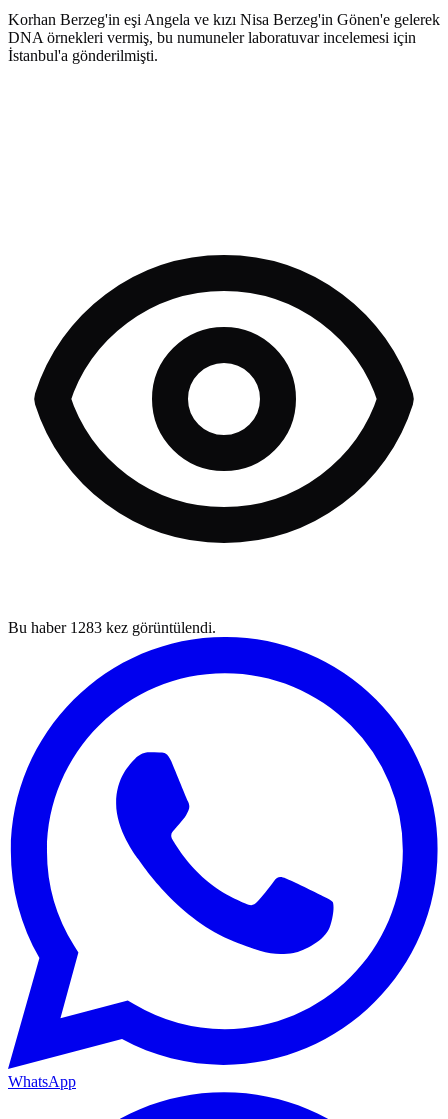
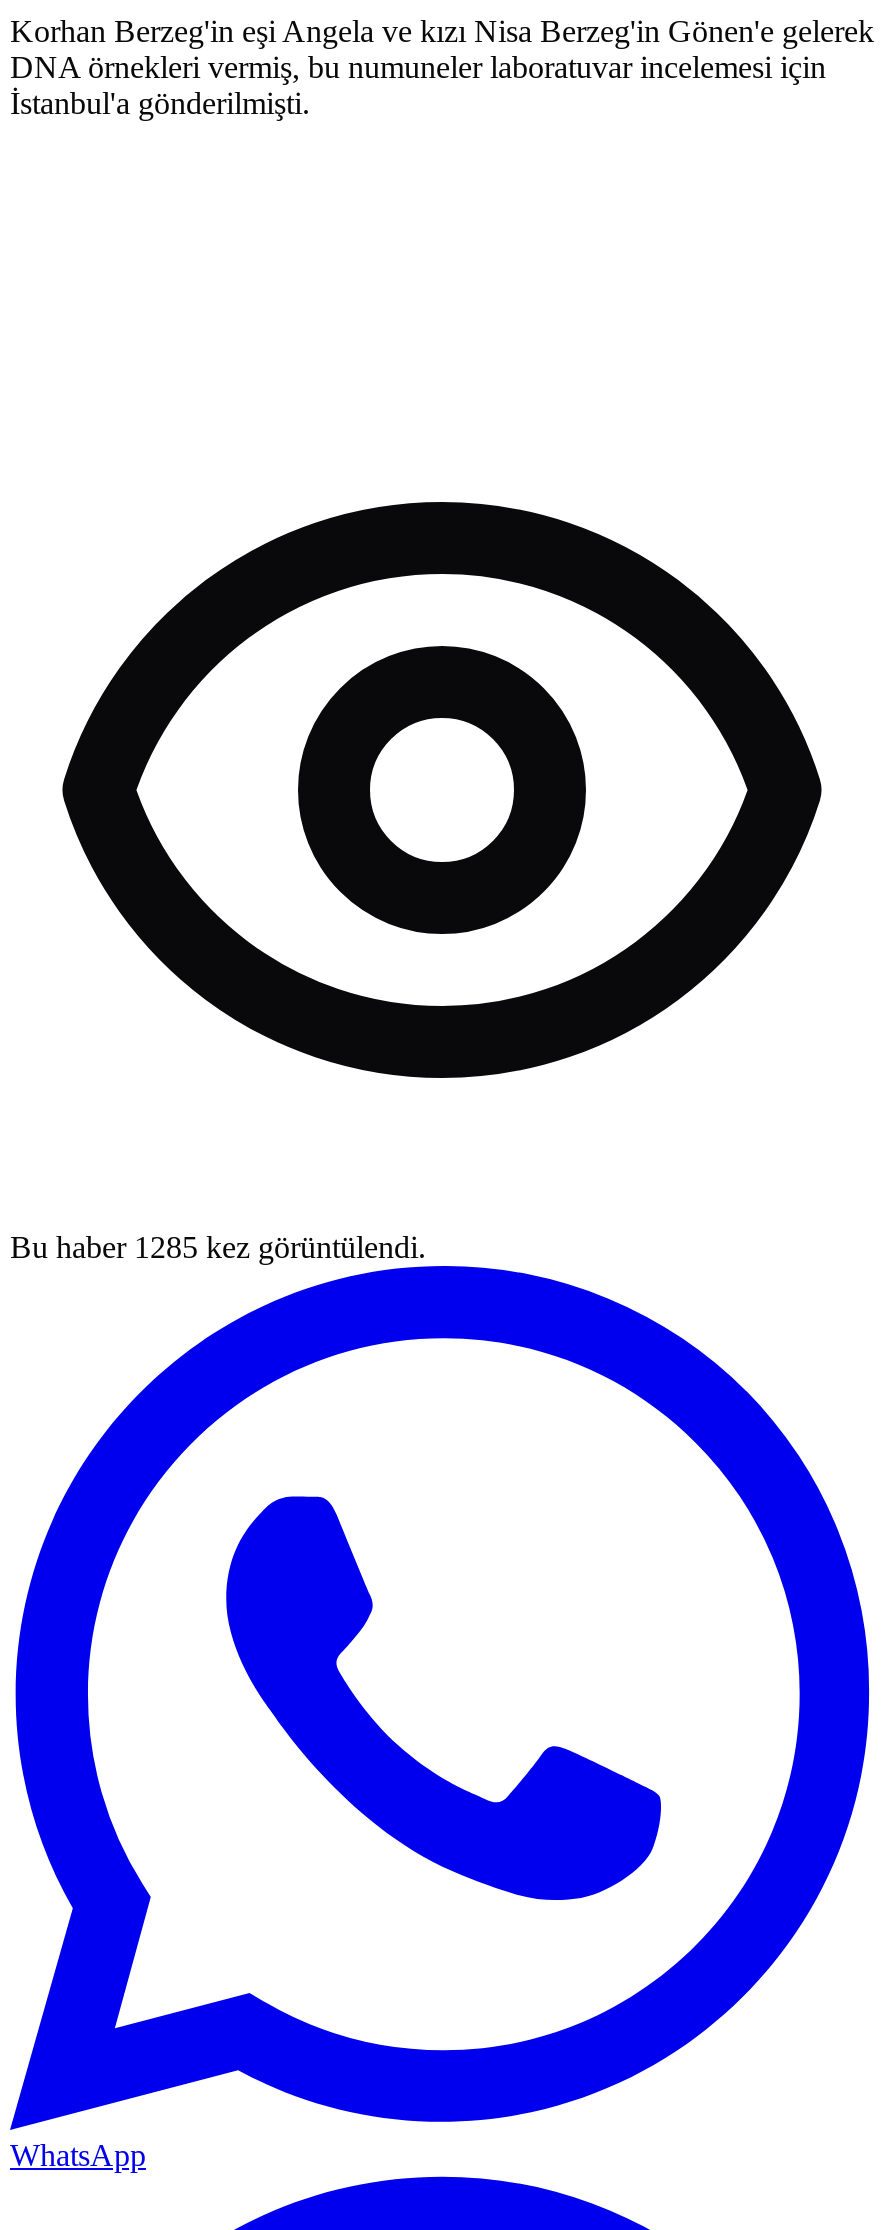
- Bu haber 1283 kez görüntülendi.
+ Bu haber 1285 kez görüntülendi.
